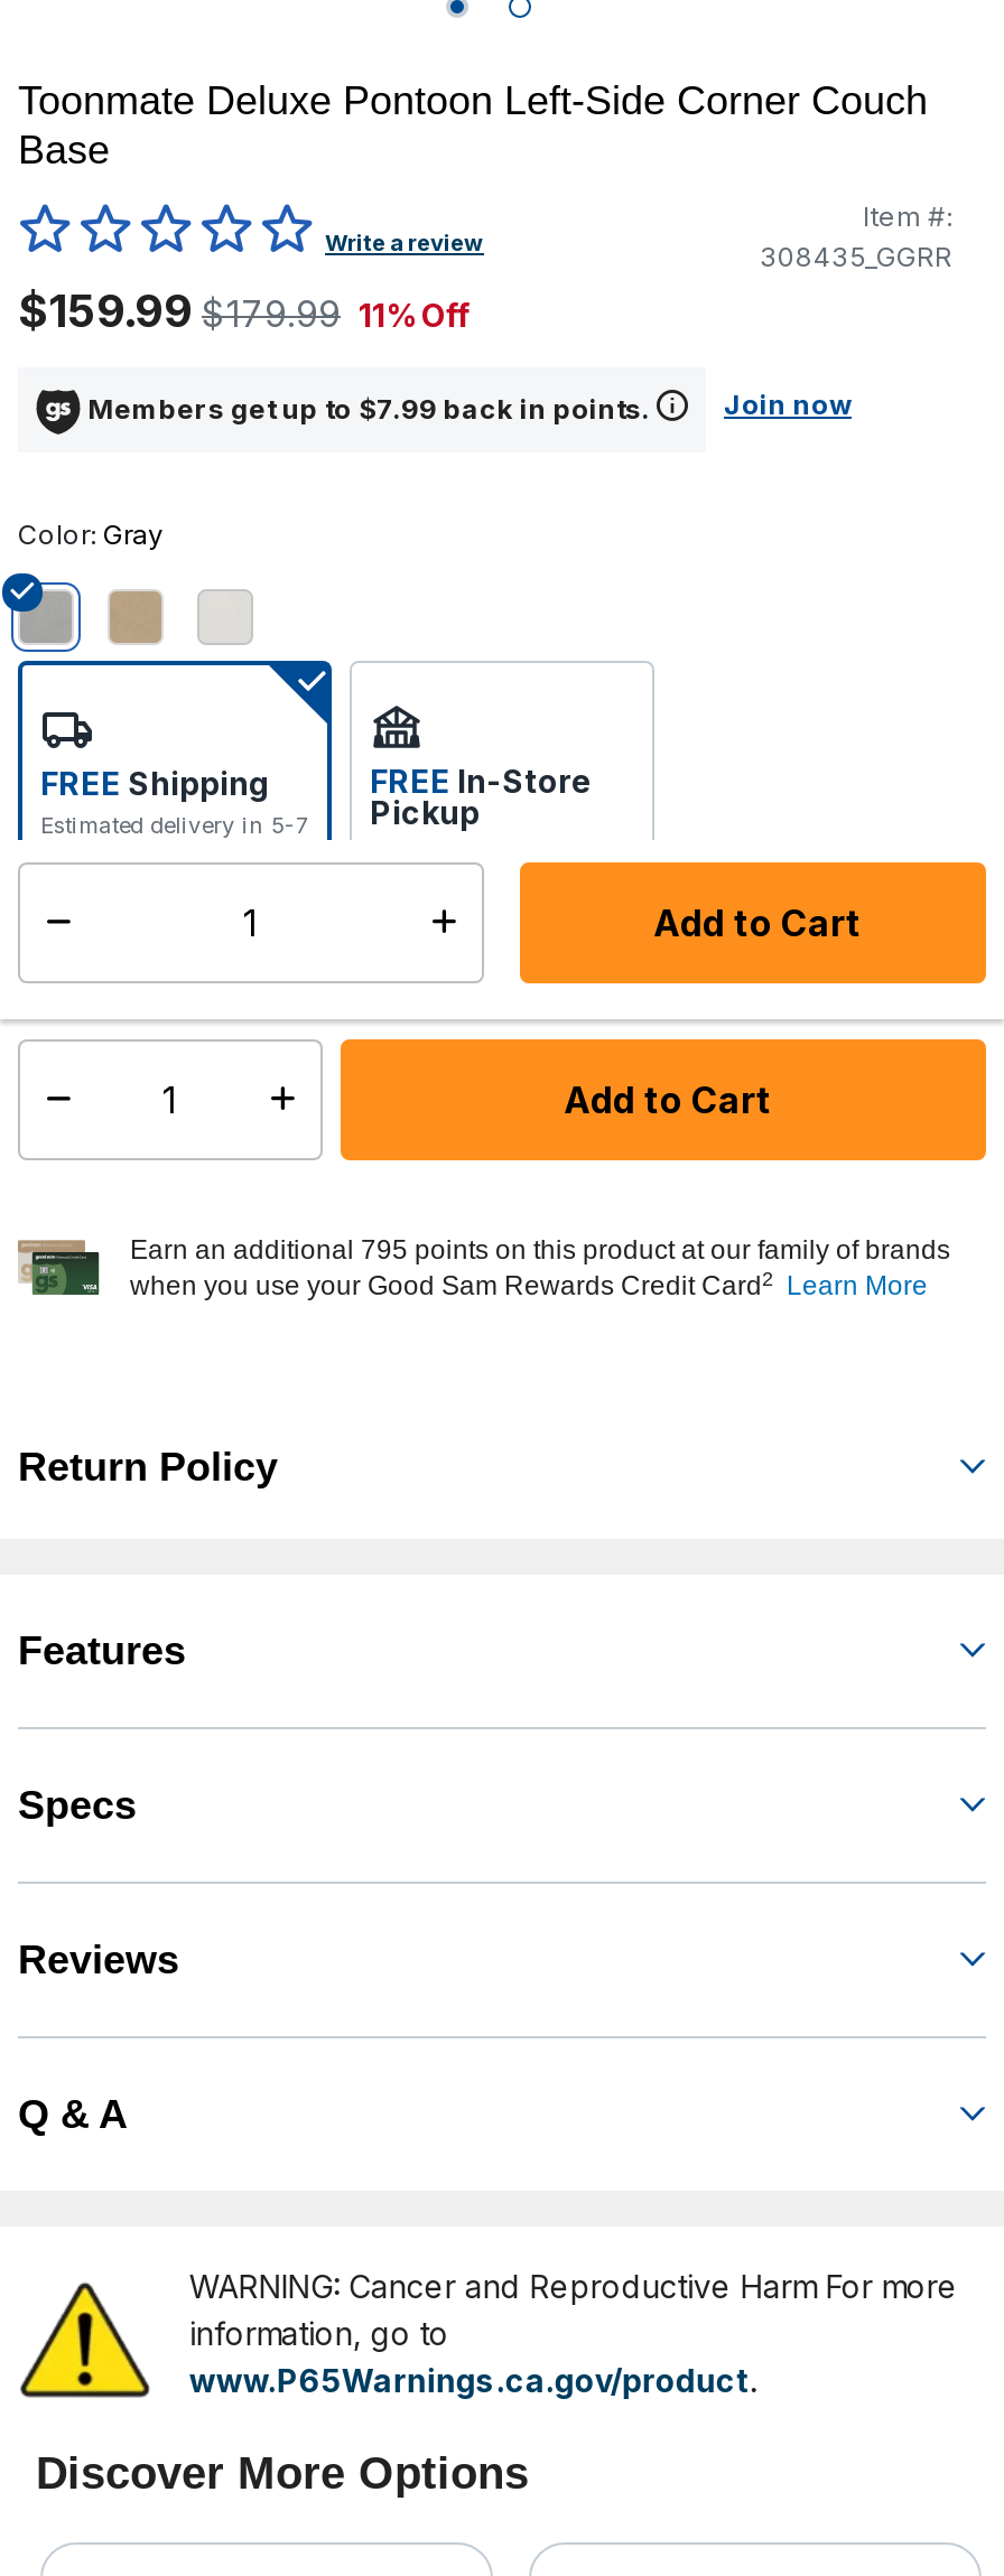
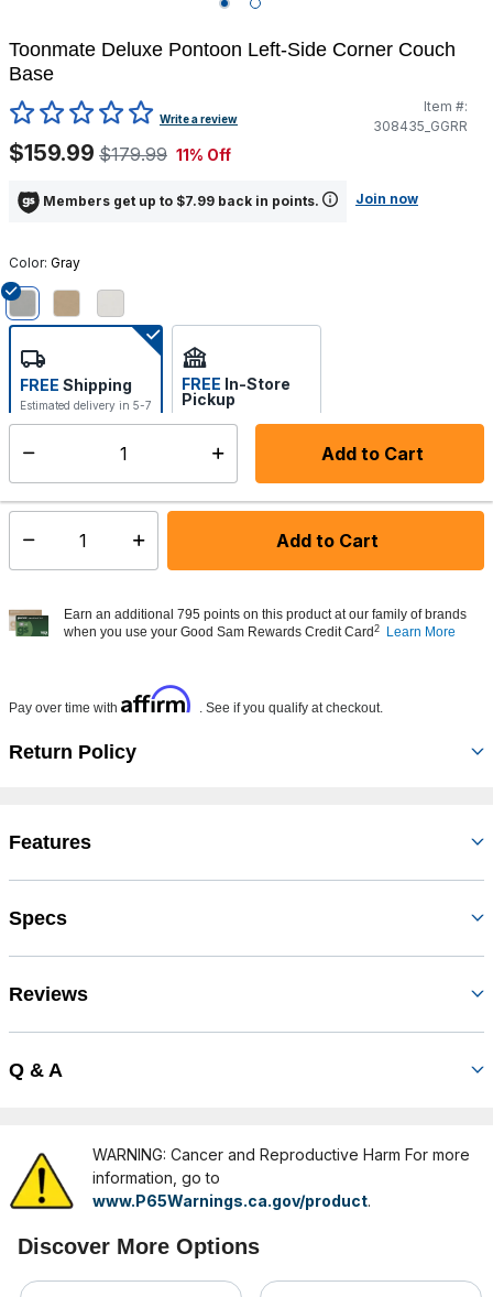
+ Pay over time withAffirm . See if you qualify at checkout.
